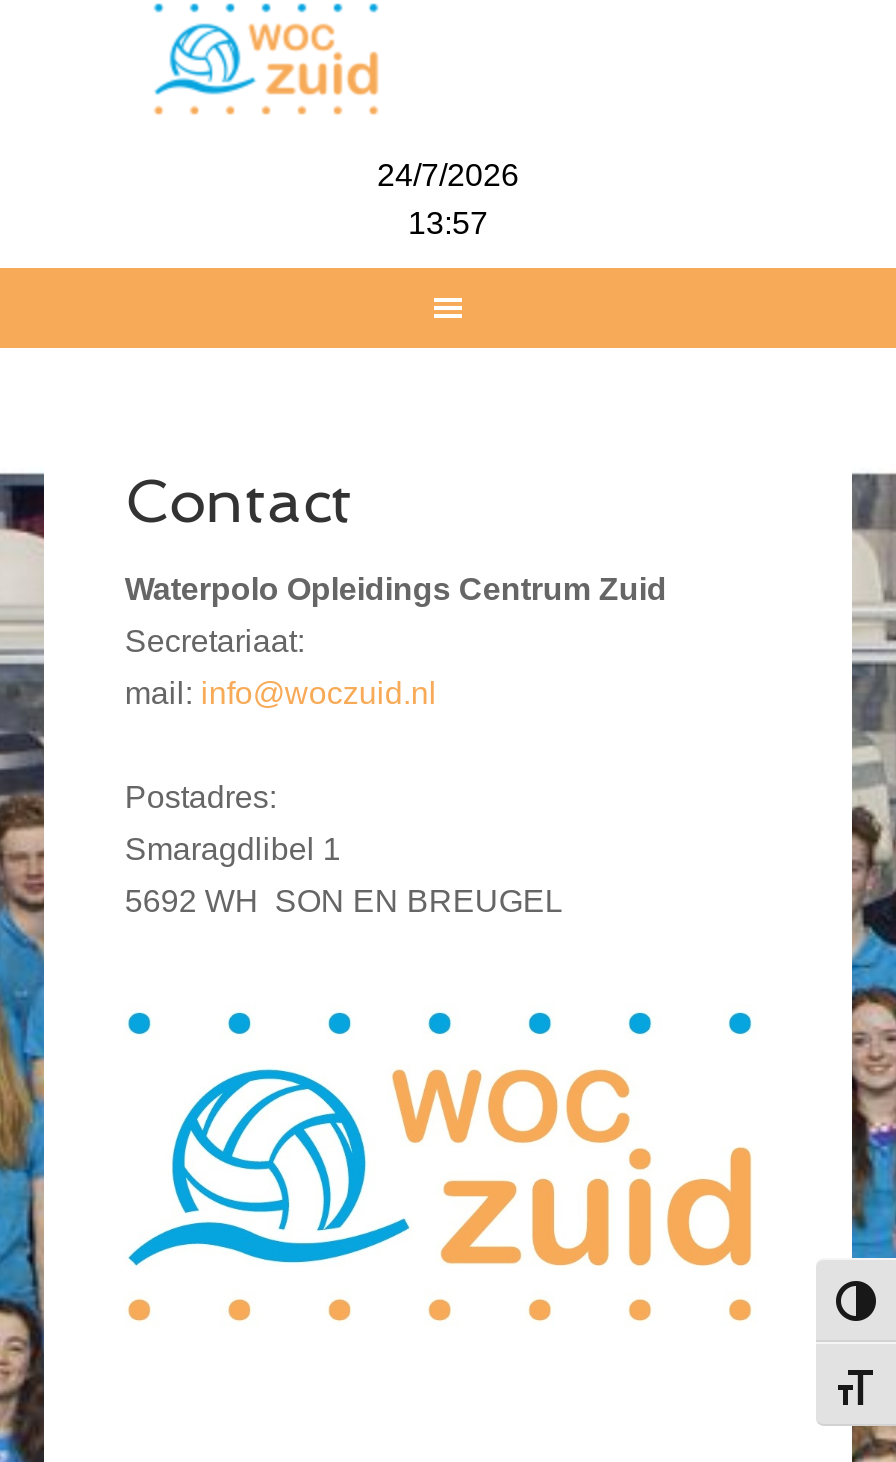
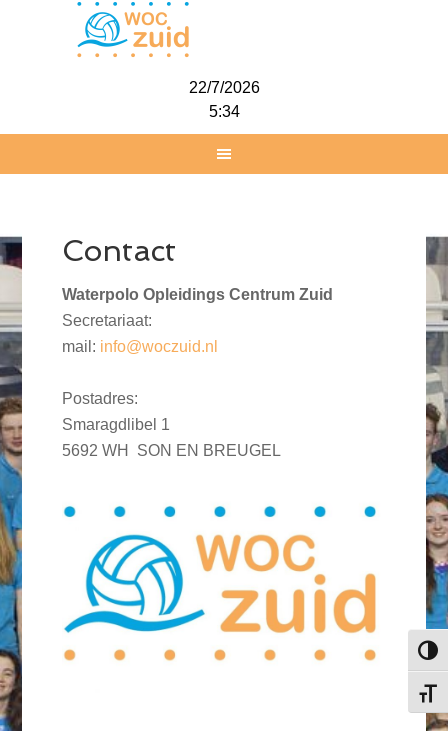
- 24/7/2026
+ 22/7/2026

- 13:57
+ 5:34
